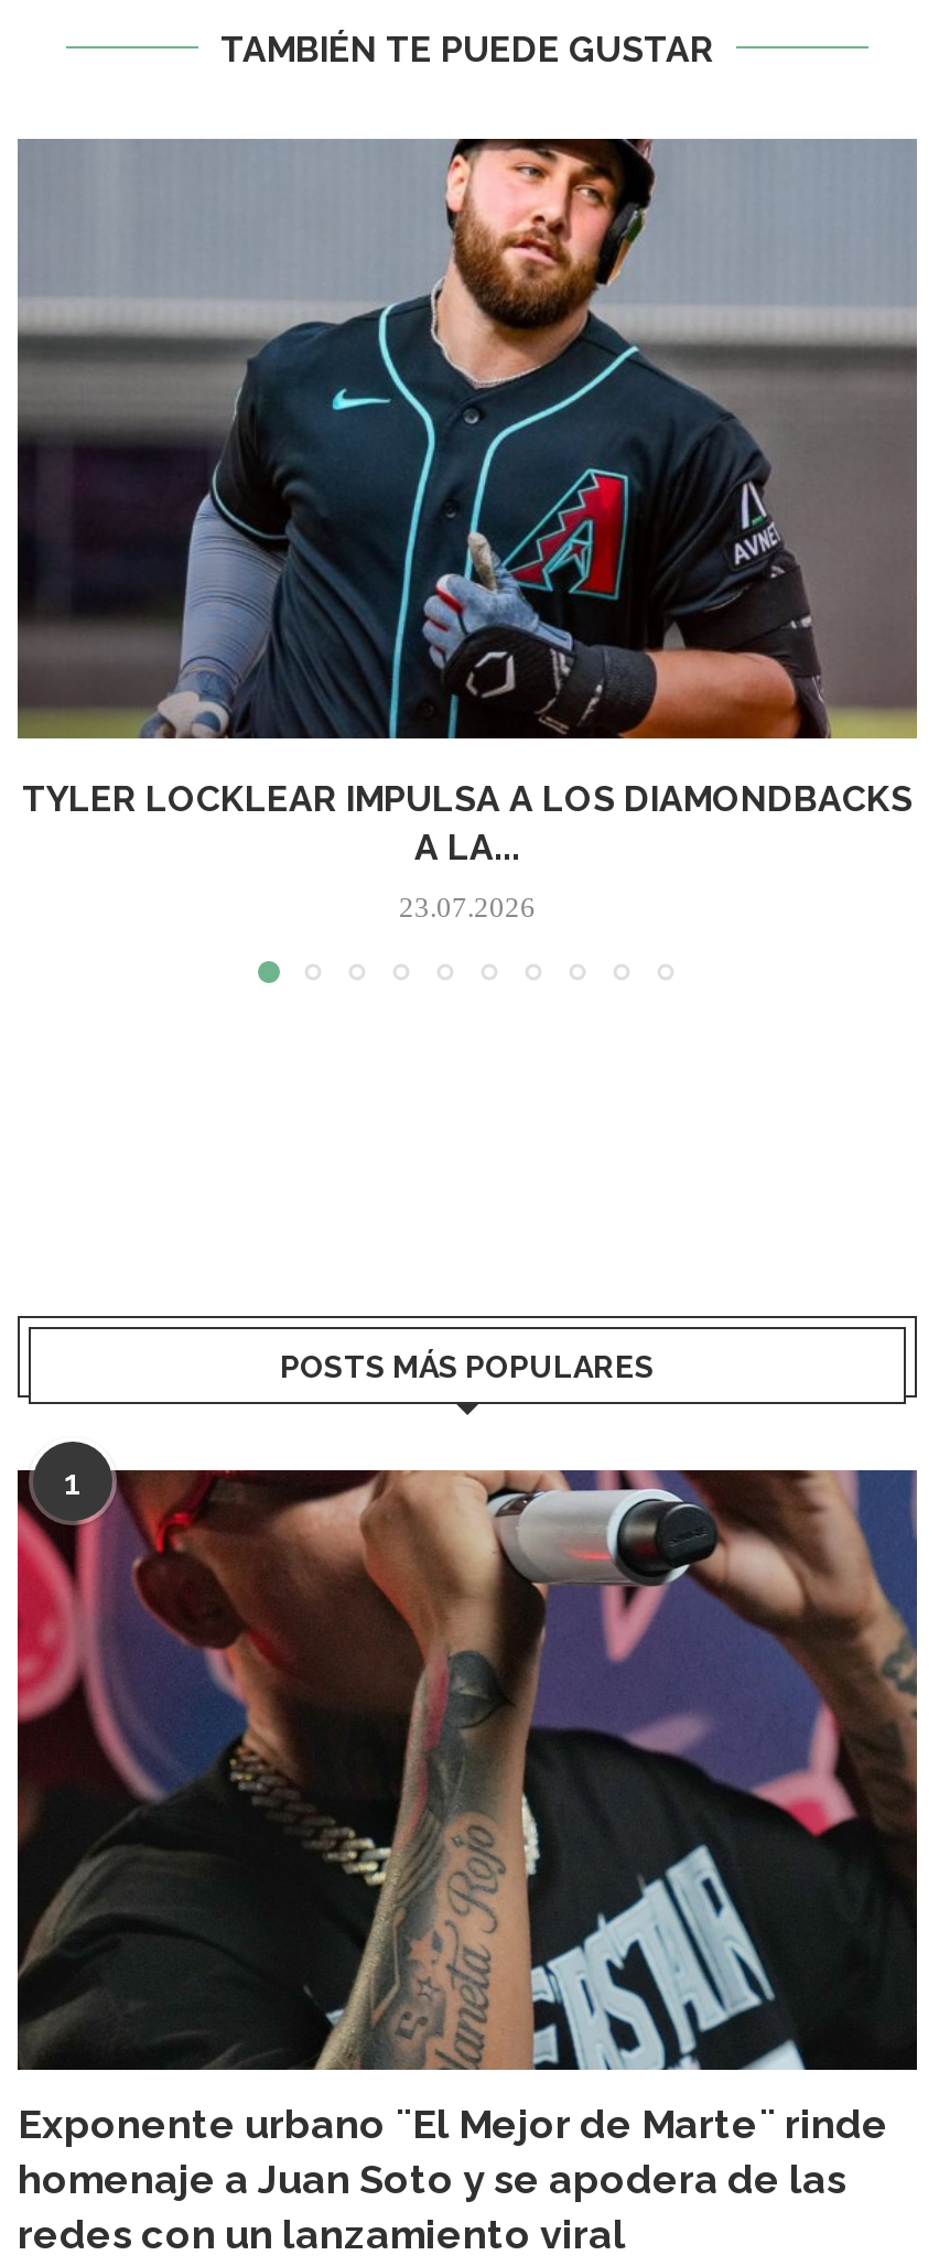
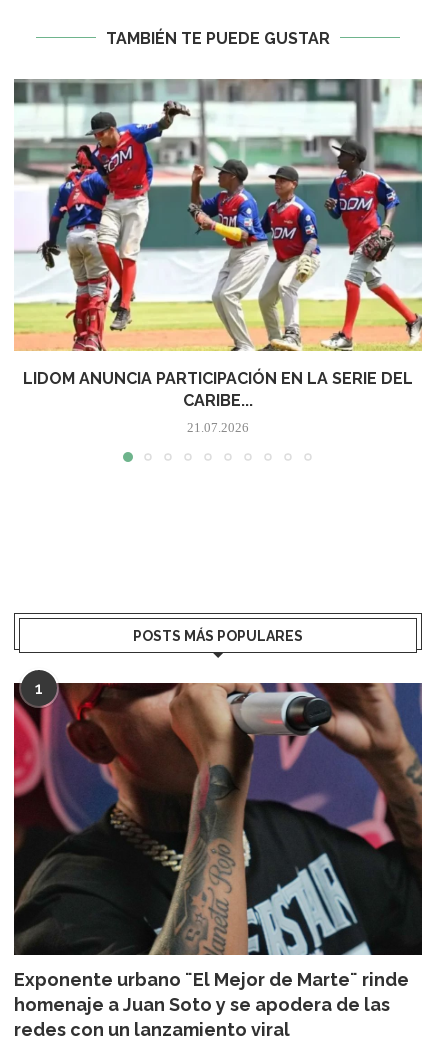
- [image]
- TYLER LOCKLEAR IMPULSA A LOS DIAMONDBACKS
- A LA...
+ [image]
+ LIDOM ANUNCIA PARTICIPACIÓN EN LA SERIE DEL
+ CARIBE...

- 23.07.2026
+ 21.07.2026
